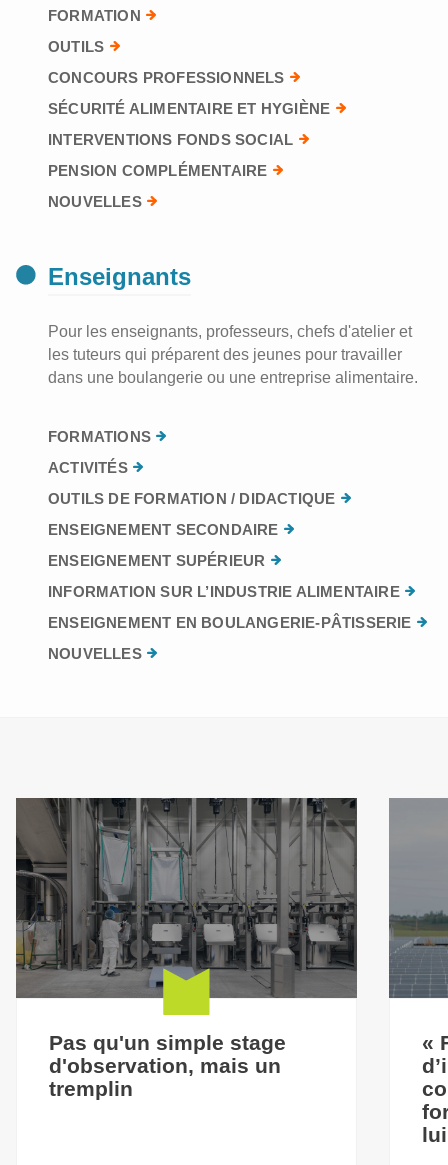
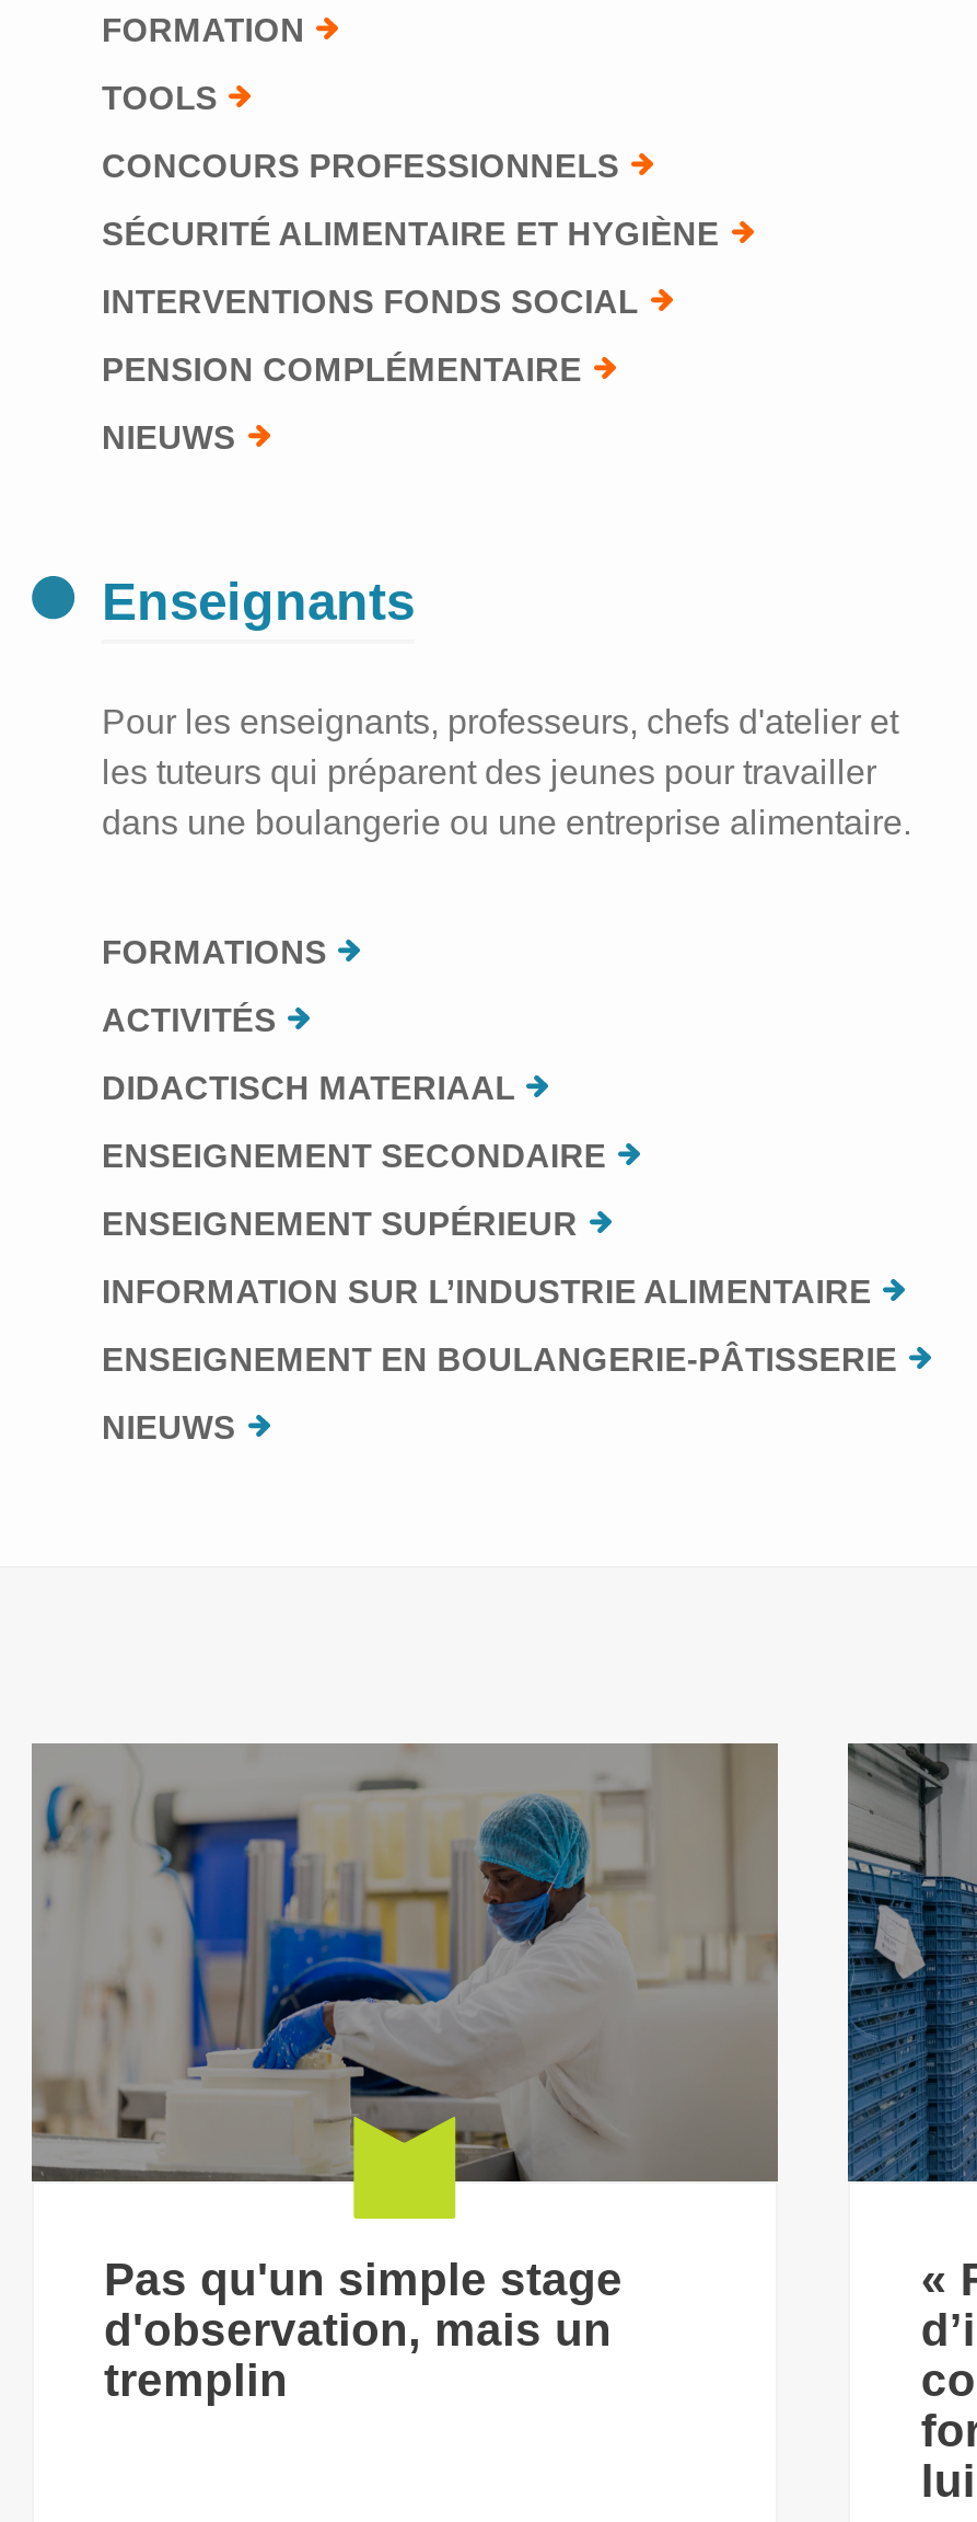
- OUTILS
+ TOOLS

- NOUVELLES
+ NIEUWS

- OUTILS DE FORMATION / DIDACTIQUE
+ DIDACTISCH MATERIAAL

- NOUVELLES
+ NIEUWS

- [image]
+ [image]

- [image]
+ [image]
